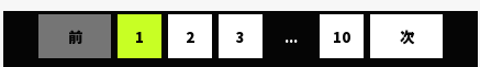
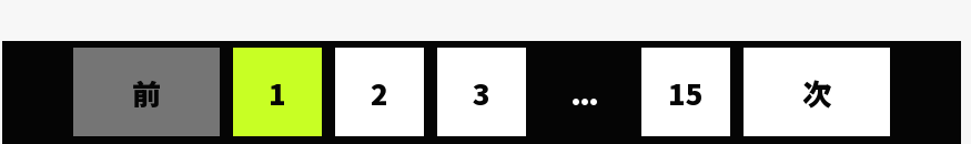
- 10
+ 15
